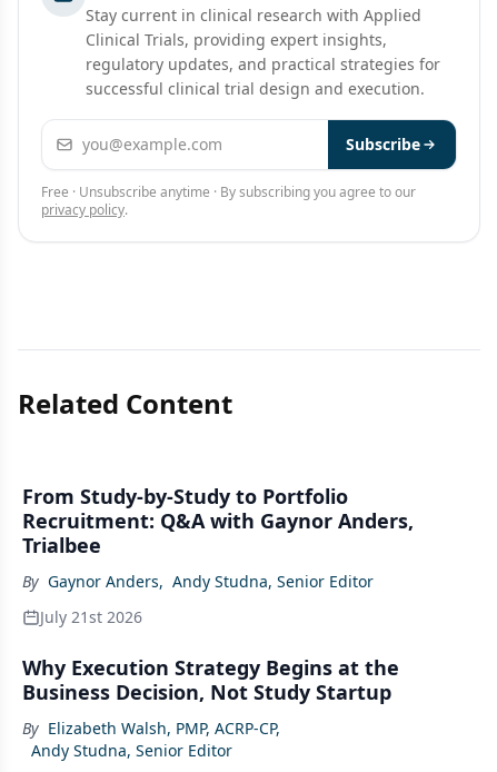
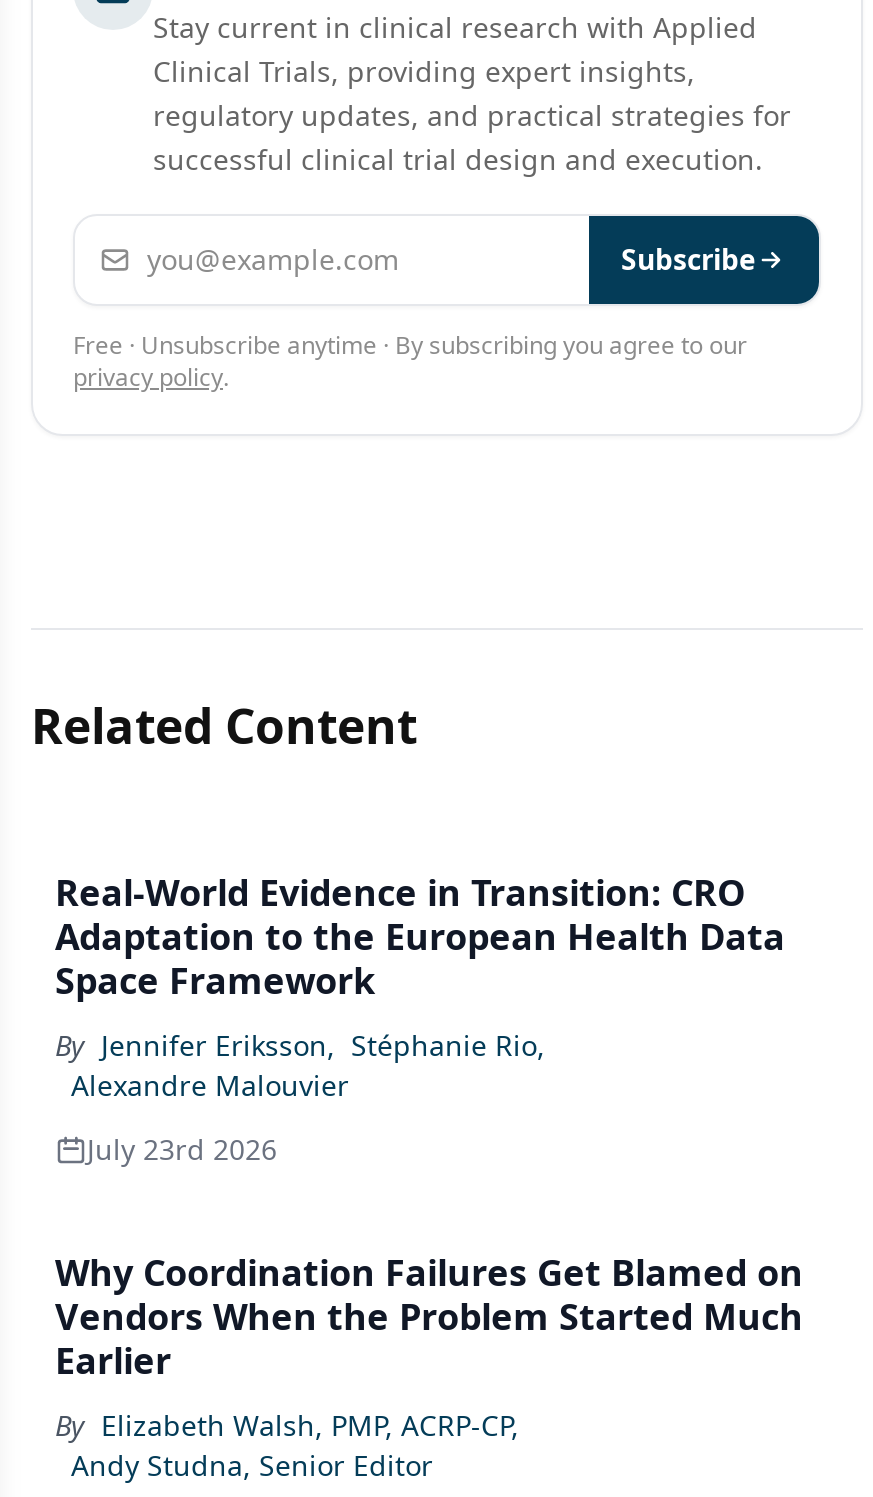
- From Study-by-Study to Portfolio
- Recruitment: Q&A with Gaynor Anders,
- Trialbee
+ Real-World Evidence in Transition: CRO
+ Adaptation to the European Health Data
+ Space Framework

- By Gaynor Anders, Andy Studna, Senior Editor
+ By Jennifer Eriksson, Stéphanie Rio,
+ Alexandre Malouvier

- July 21st 2026
+ July 23rd 2026

- Why Execution Strategy Begins at the
- Business Decision, Not Study Startup
+ Why Coordination Failures Get Blamed on
+ Vendors When the Problem Started Much
+ Earlier
